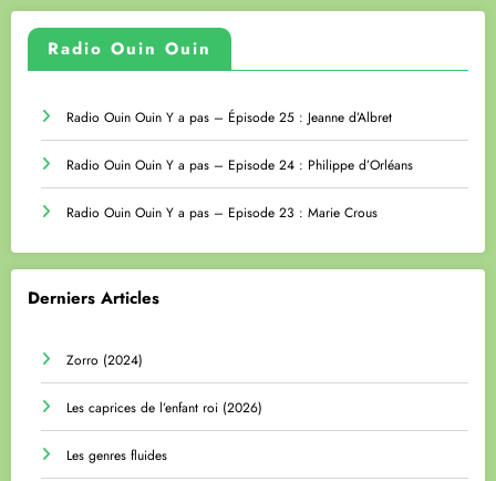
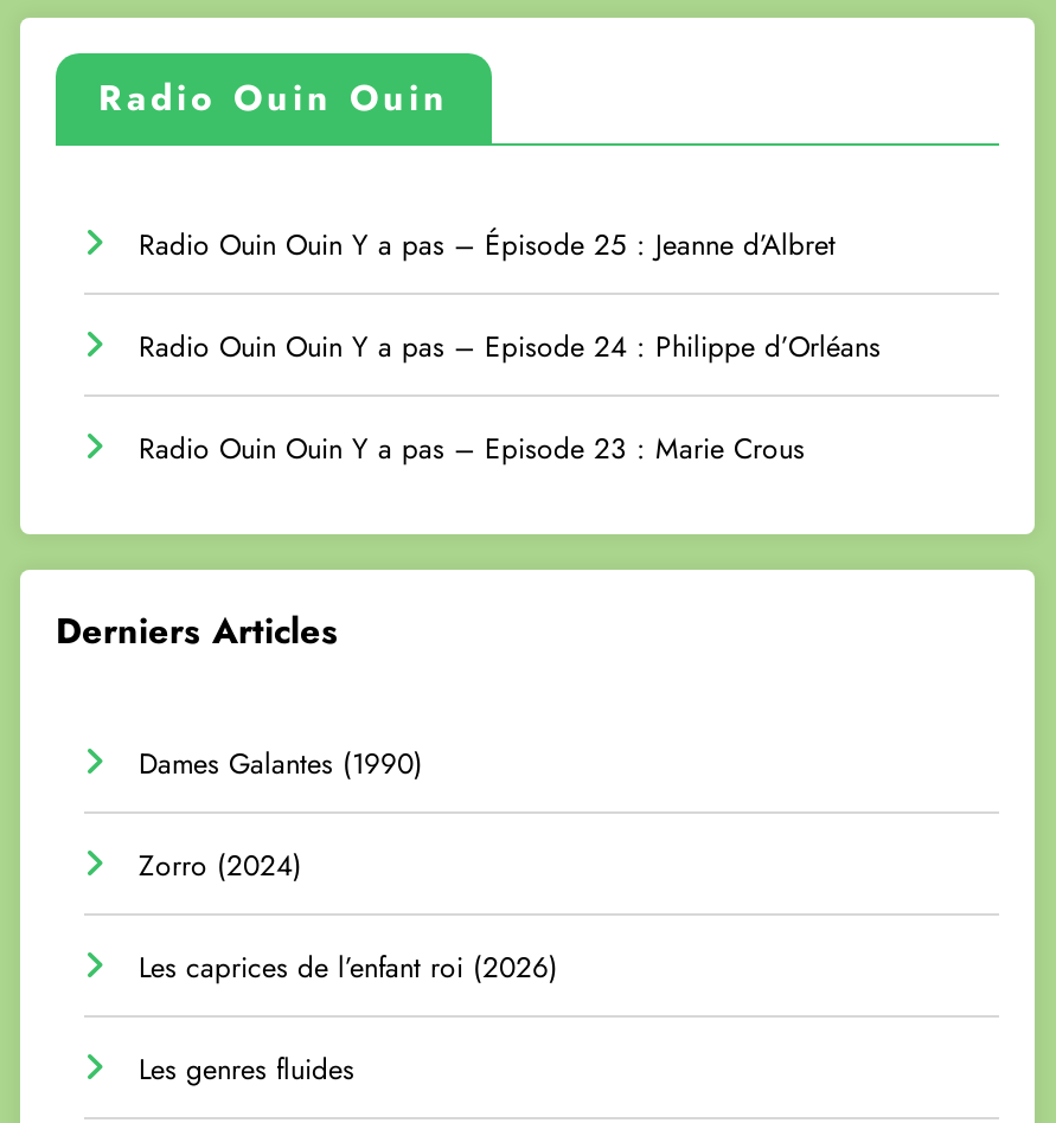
+ Dames Galantes (1990)
